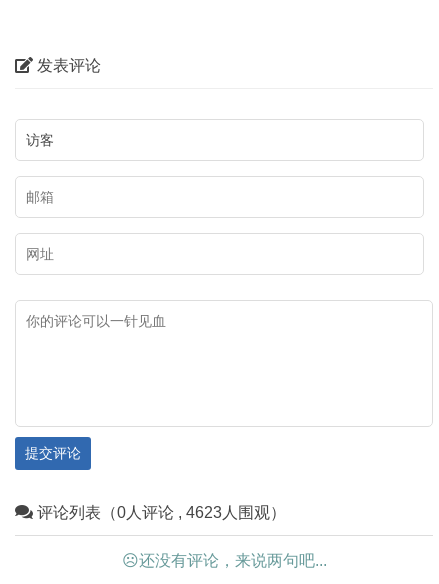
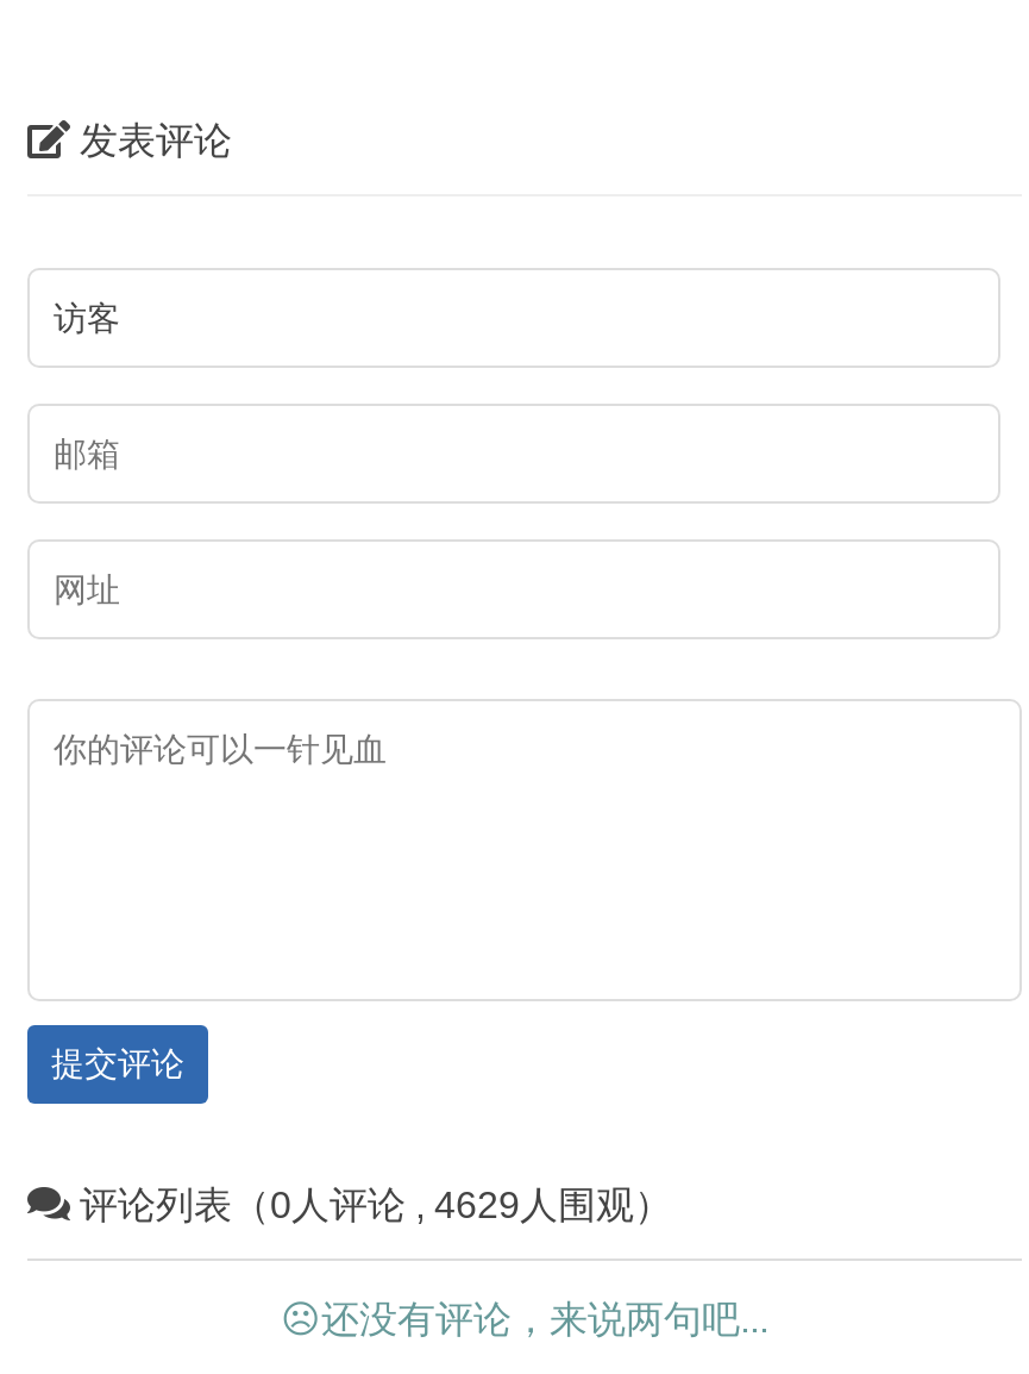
- 评论列表（0人评论 , 4623人围观）
+ 评论列表（0人评论 , 4629人围观）
